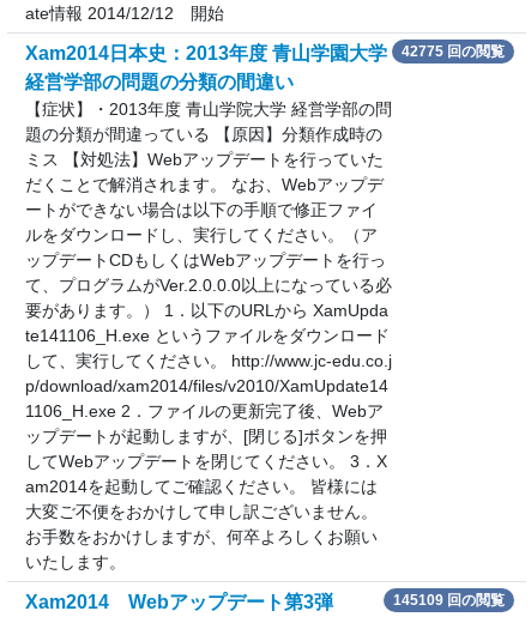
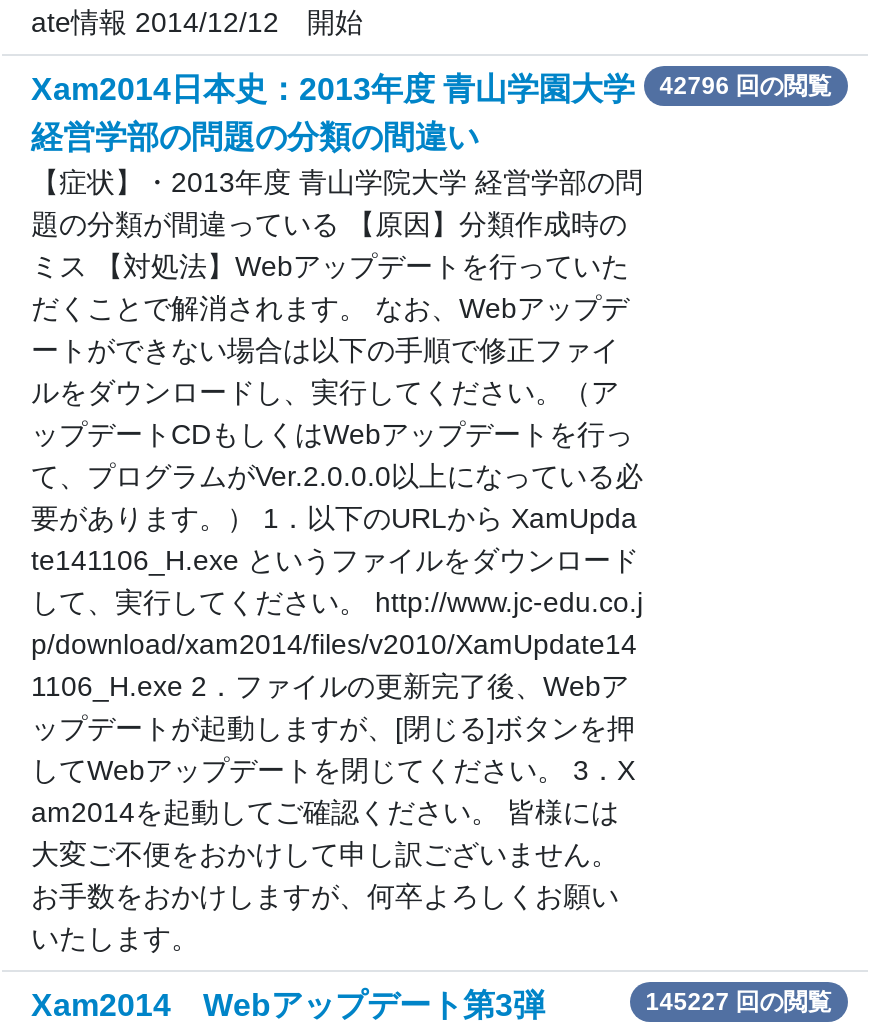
- Xam2014日本史：2013年度 青山学園大学 42775 回の閲覧
+ Xam2014日本史：2013年度 青山学園大学 42796 回の閲覧

- 145109 回の閲覧
+ 145227 回の閲覧
